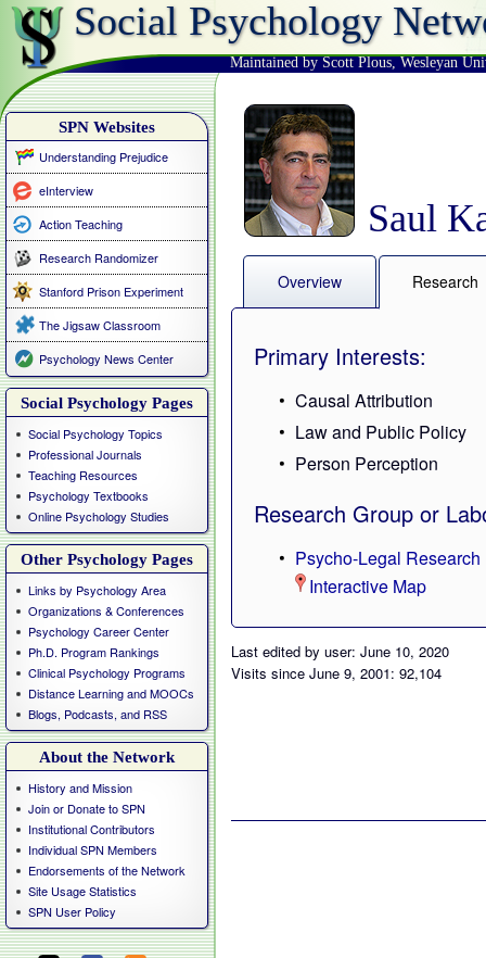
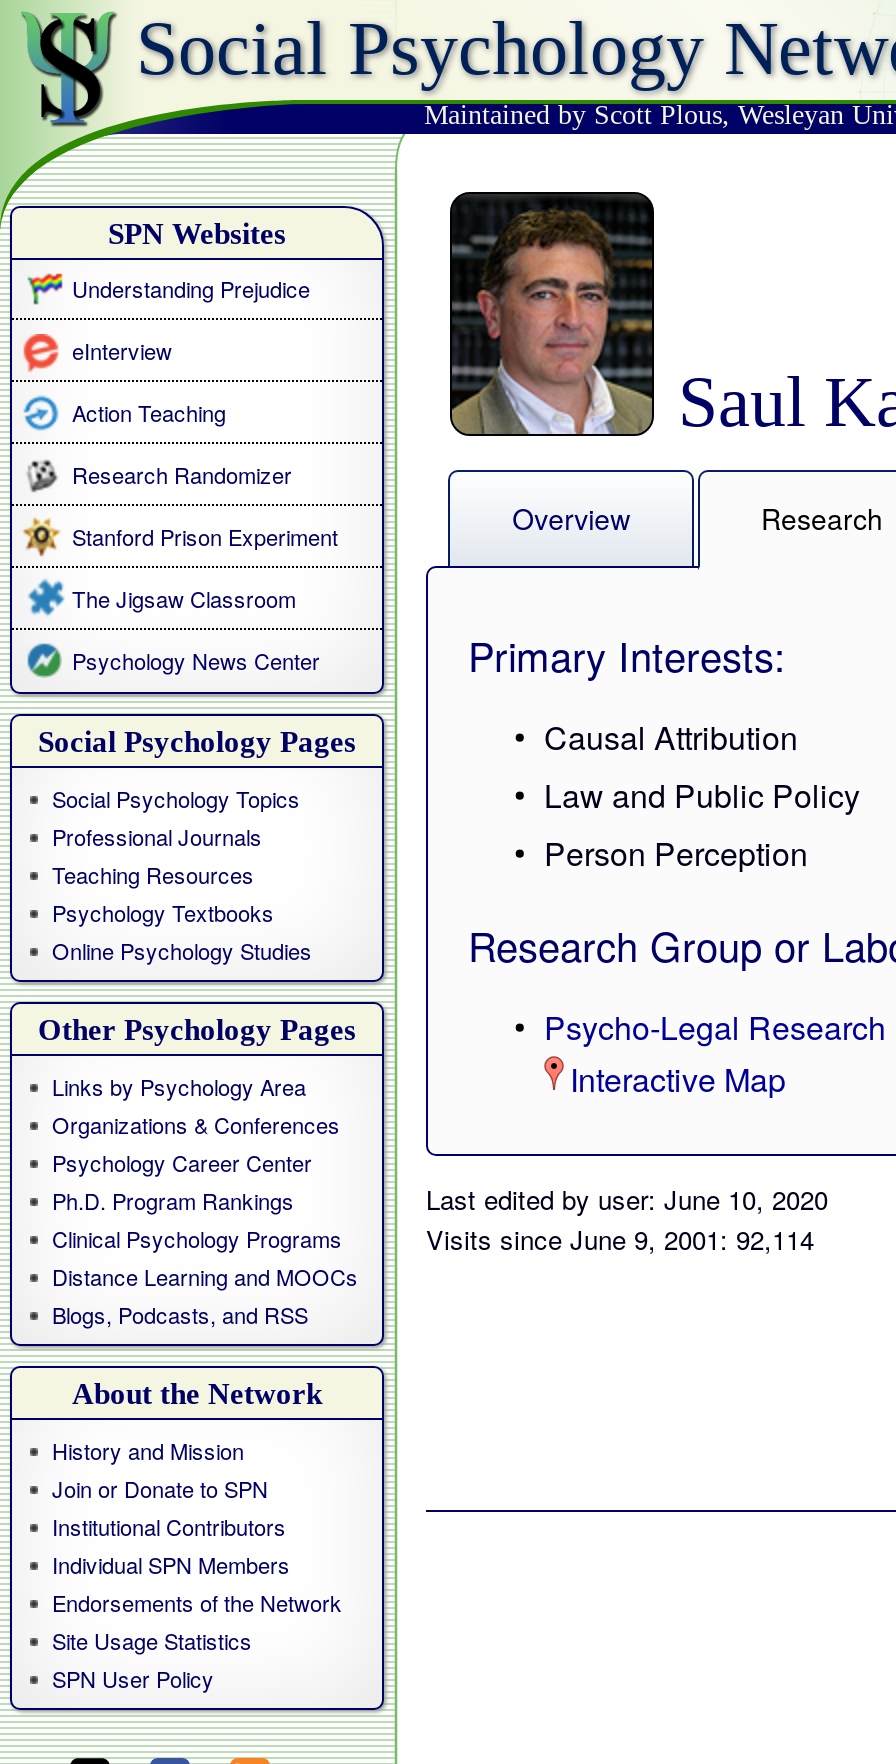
- Visits since June 9, 2001: 92,104
+ Visits since June 9, 2001: 92,114
